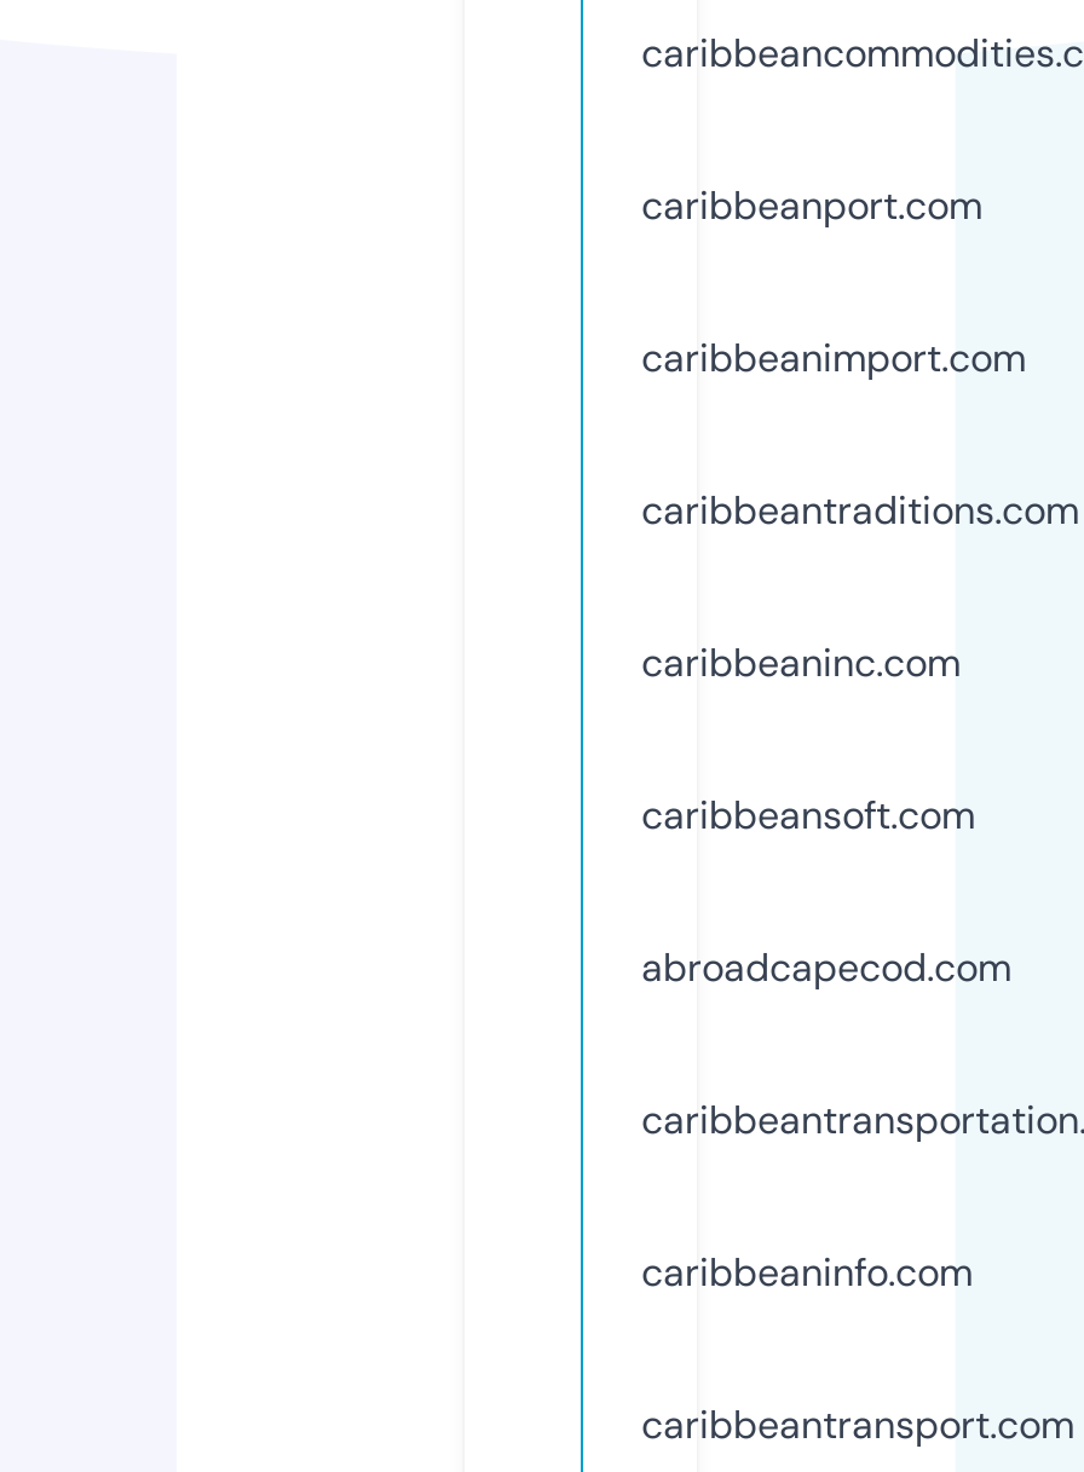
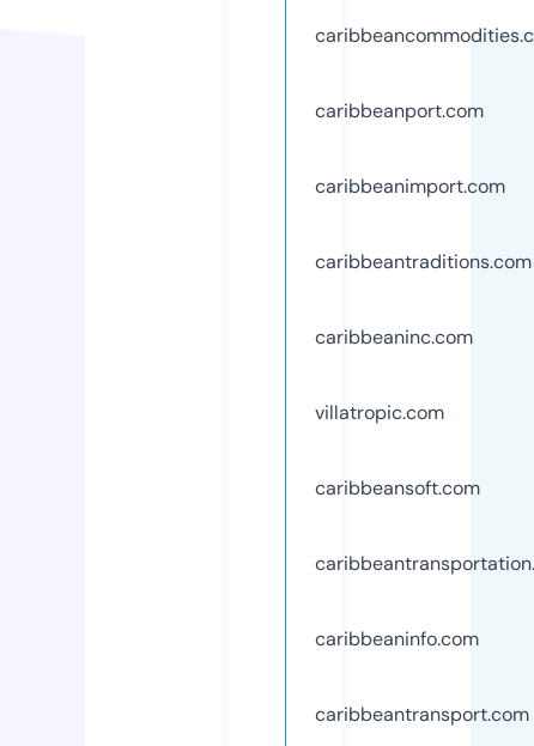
+ villatropic.com

moved down: caribbeansoft.com

- abroadcapecod.com
